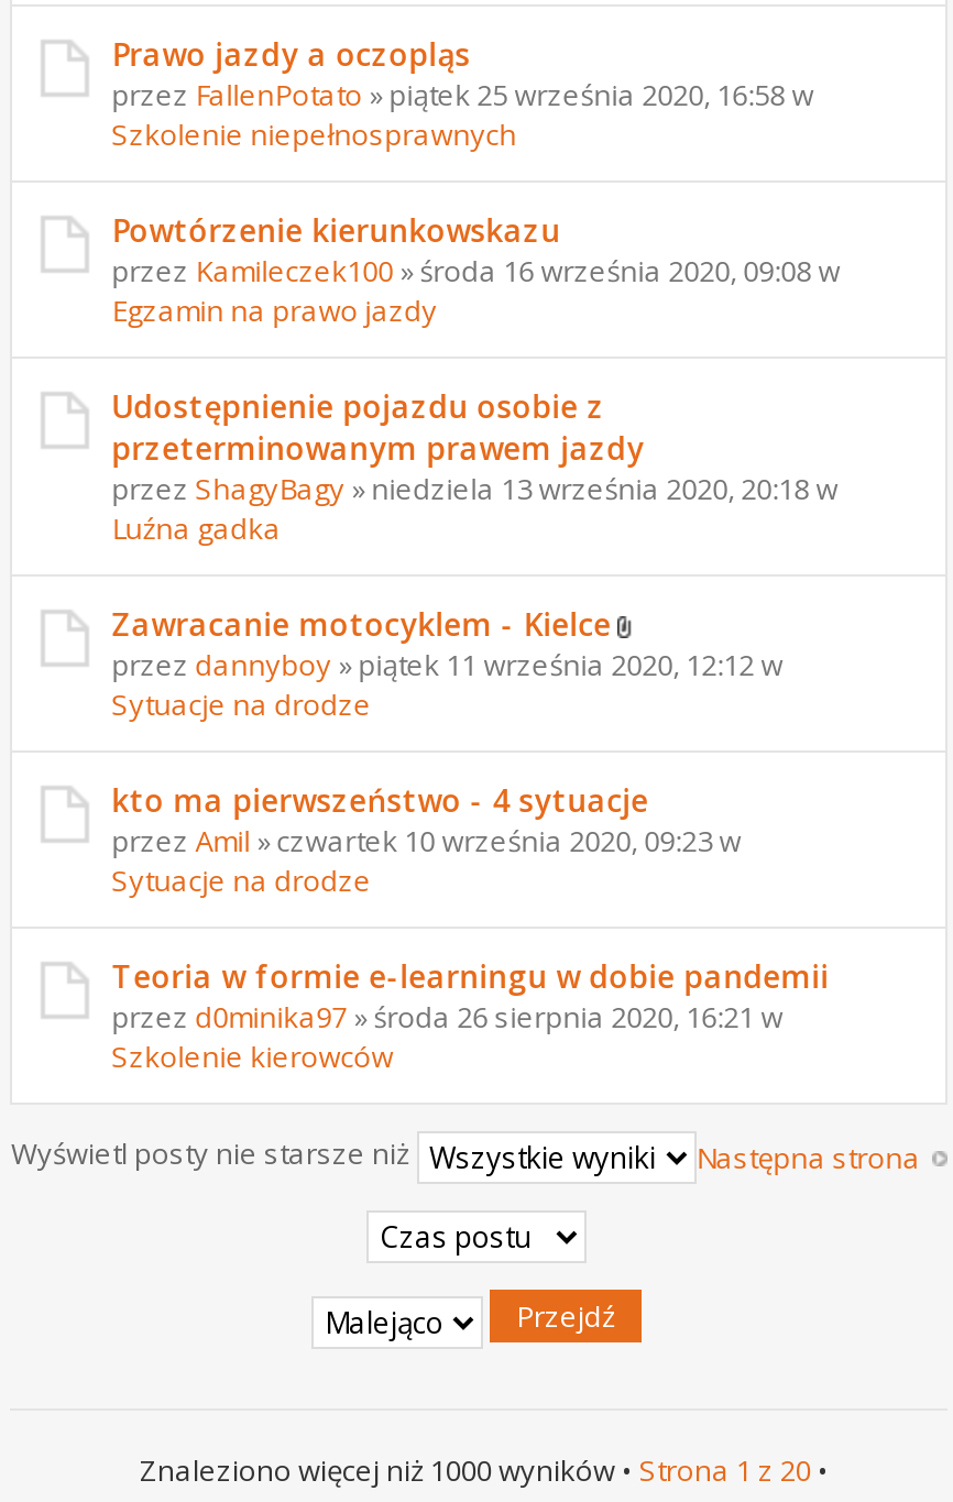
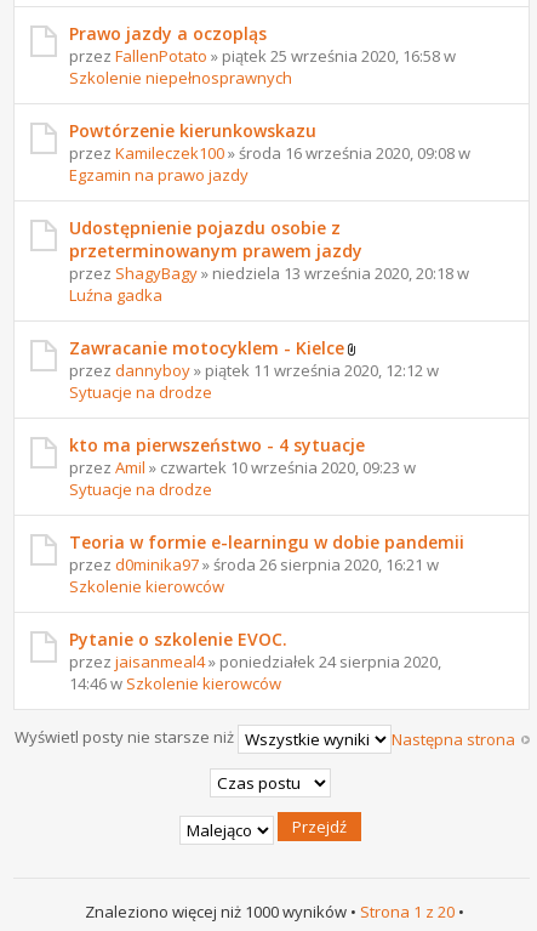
+ Pytanie o szkolenie EVOC.
+ przez jaisanmeal4» poniedziałek 24 sierpnia 2020,
+ 14:46 w Szkolenie kierowców
